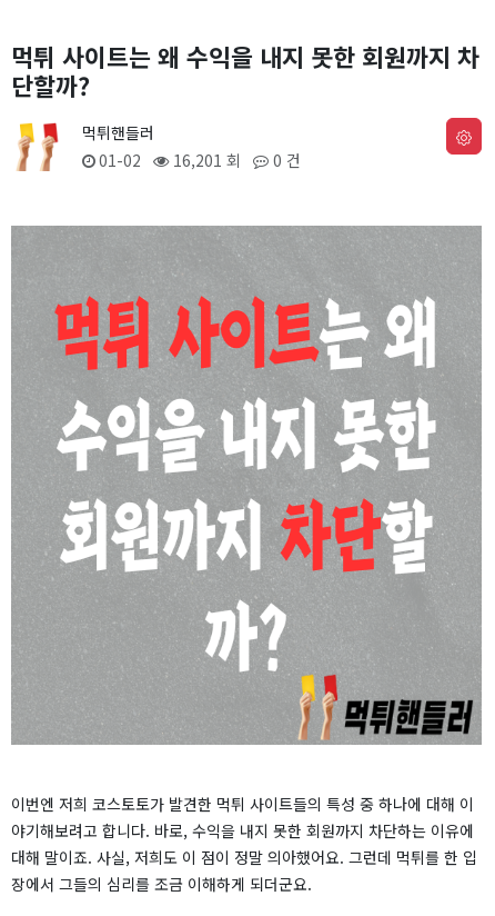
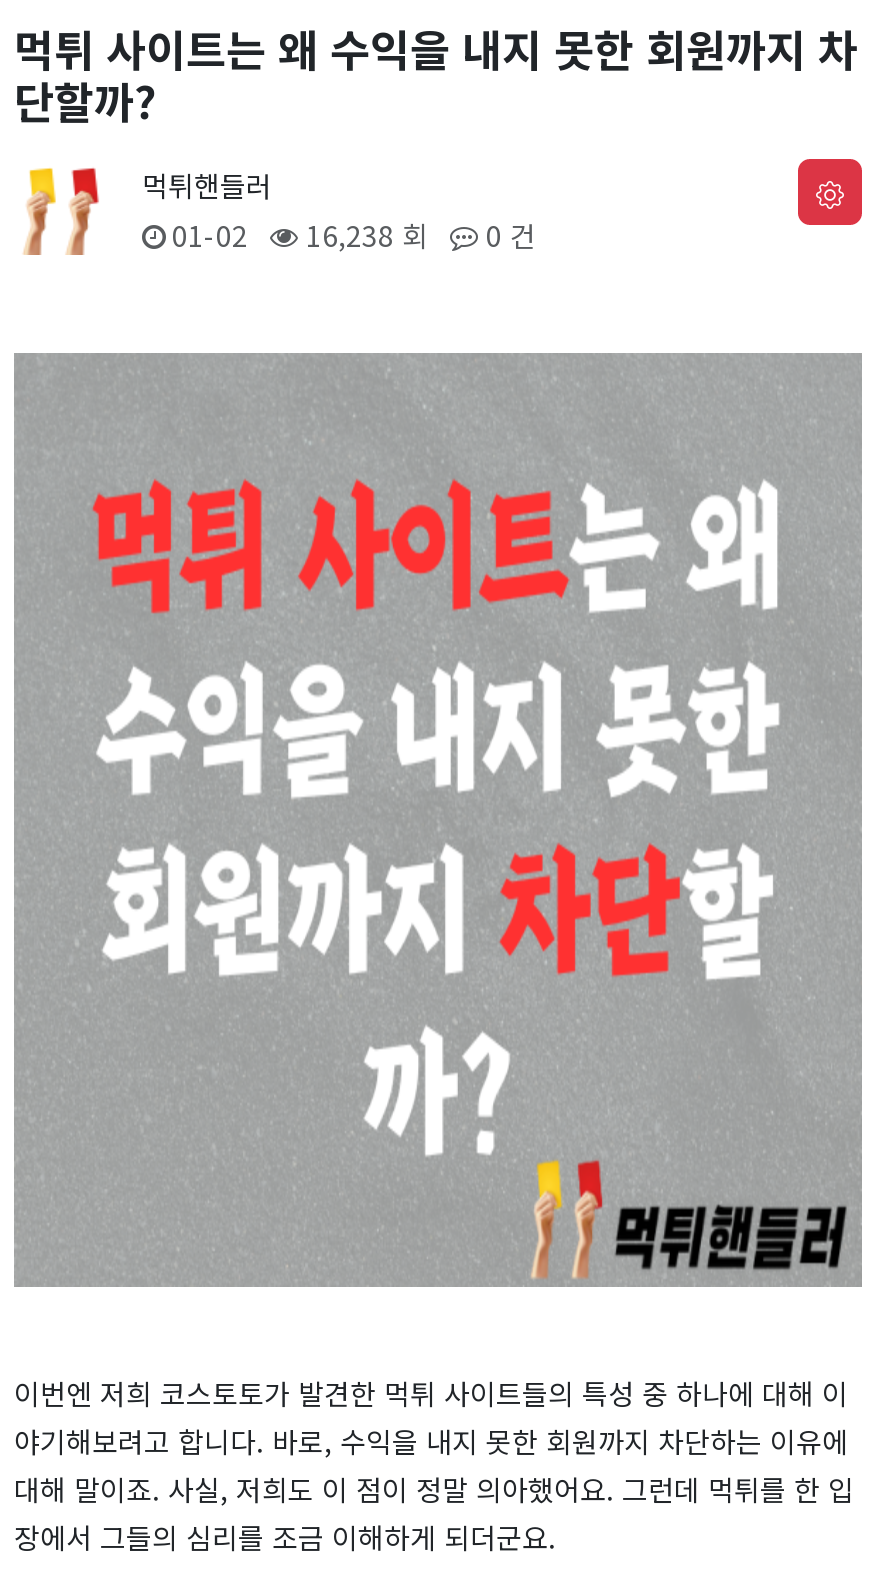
- 01-02 16,201 회 0 건
+ 01-02 16,238 회 0 건
